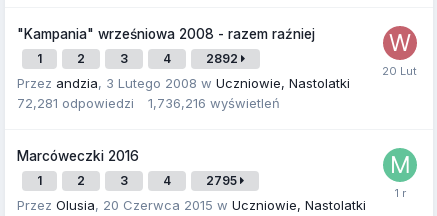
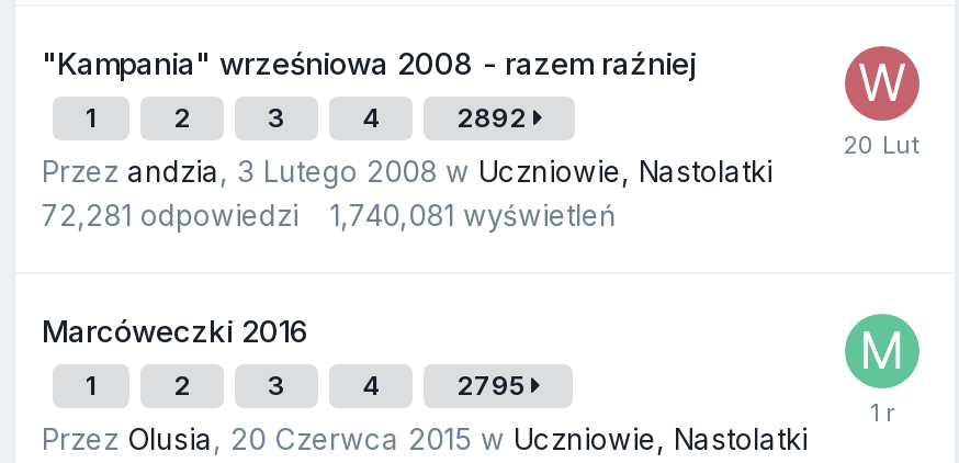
- 72,281 odpowiedzi 1,736,216 wyświetleń
+ 72,281 odpowiedzi 1,740,081 wyświetleń
